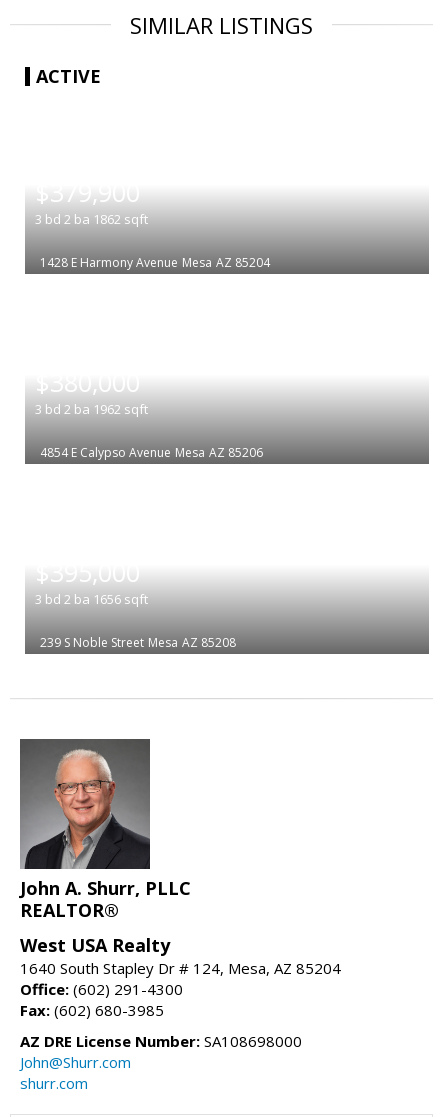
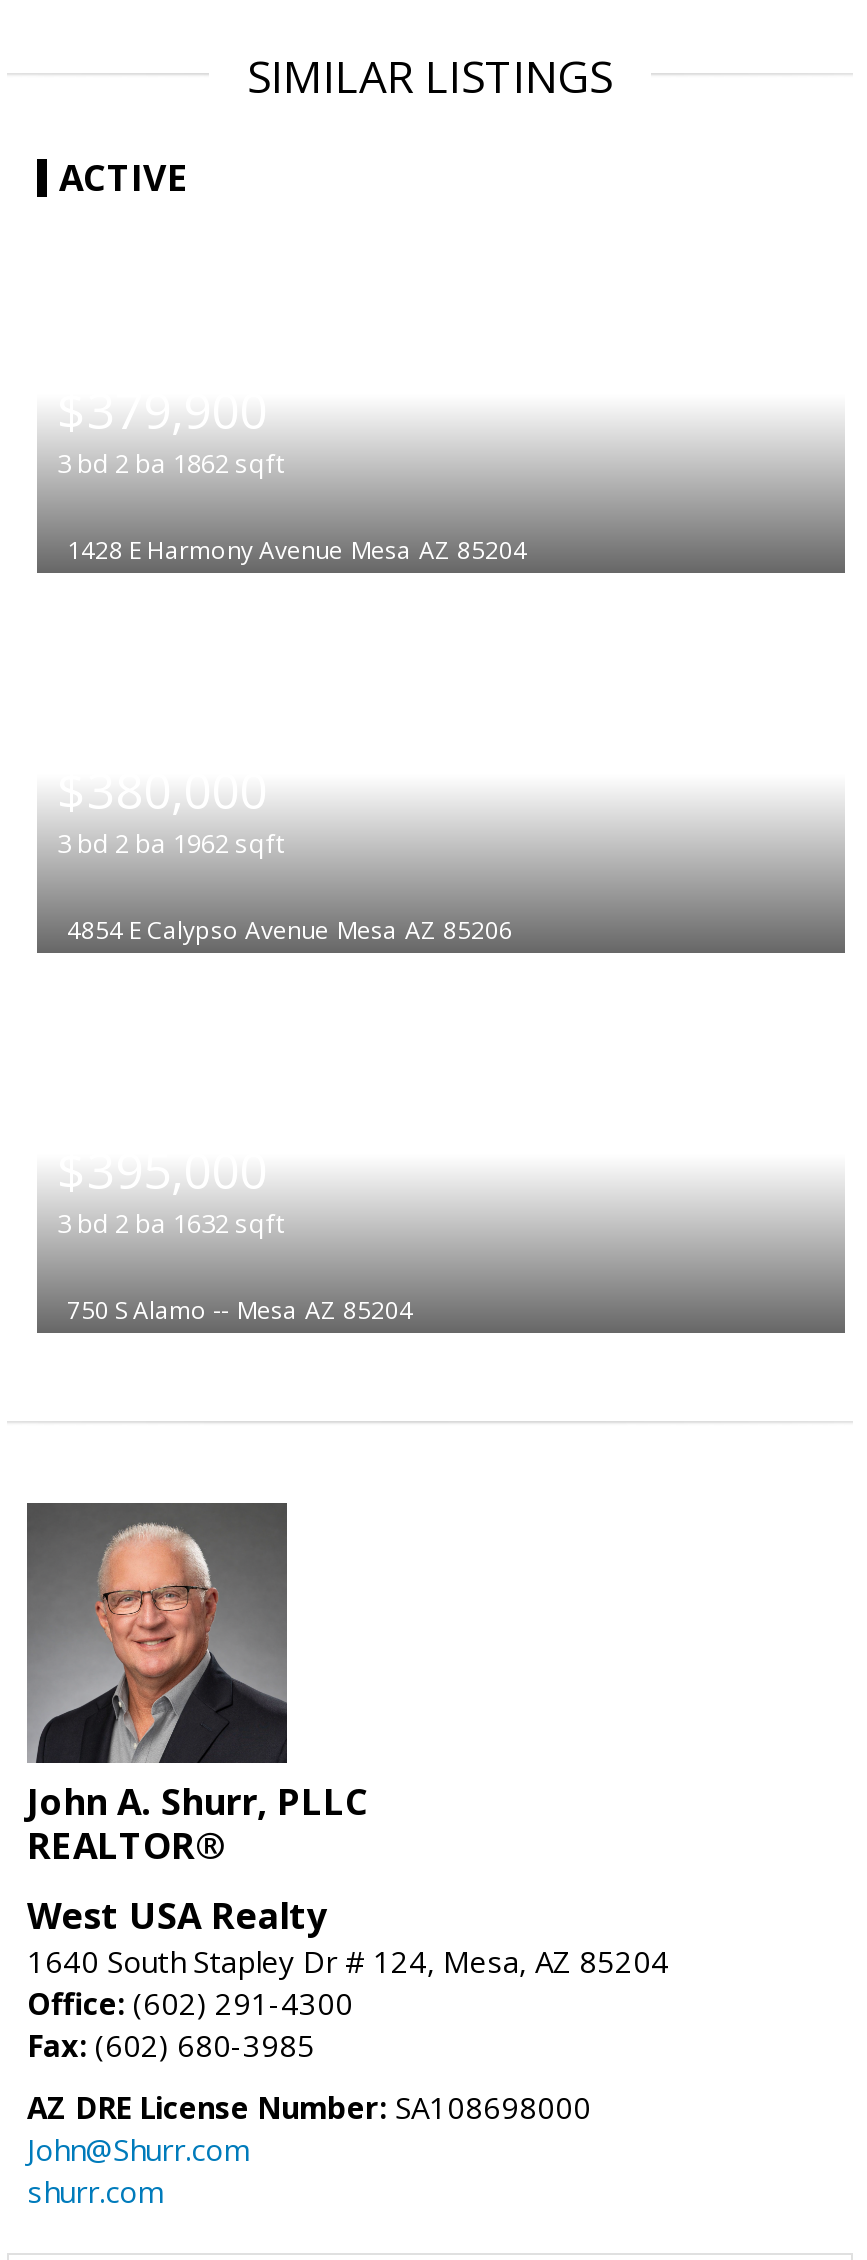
- 3 bd 2 ba 1656 sqft
+ 3 bd 2 ba 1632 sqft

- 239 S Noble Street Mesa AZ 85208
+ 750 S Alamo -- Mesa AZ 85204
